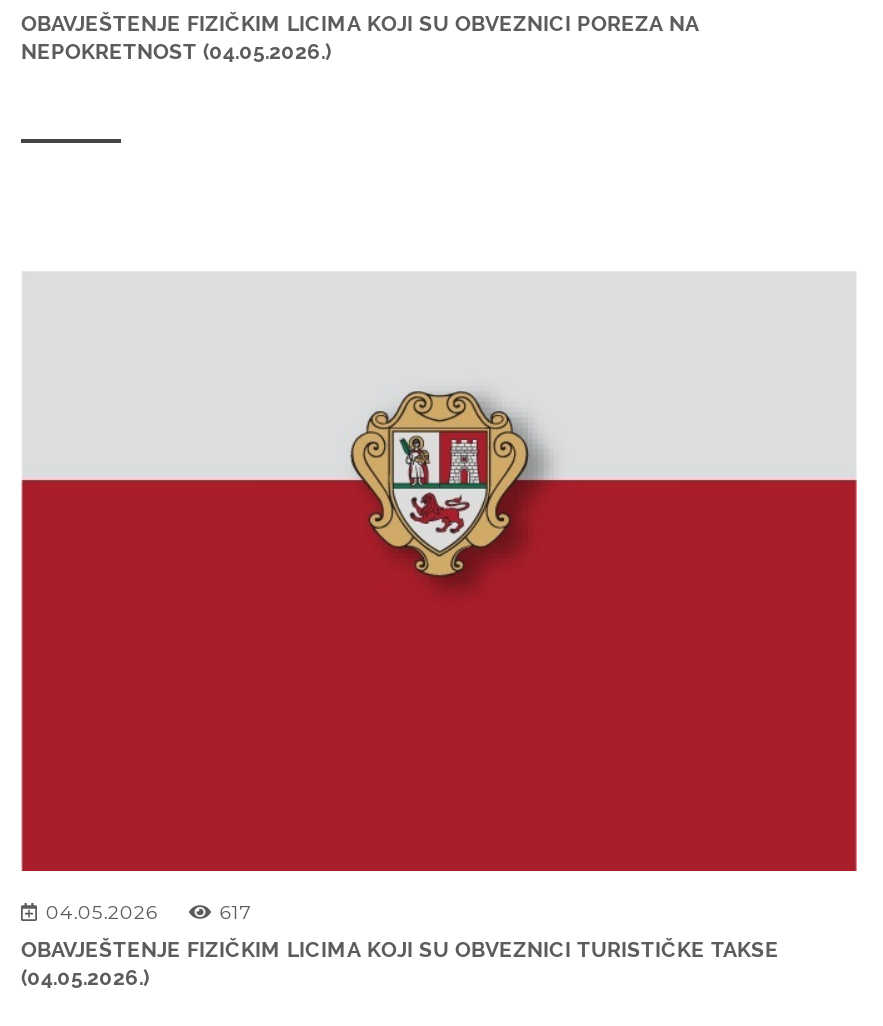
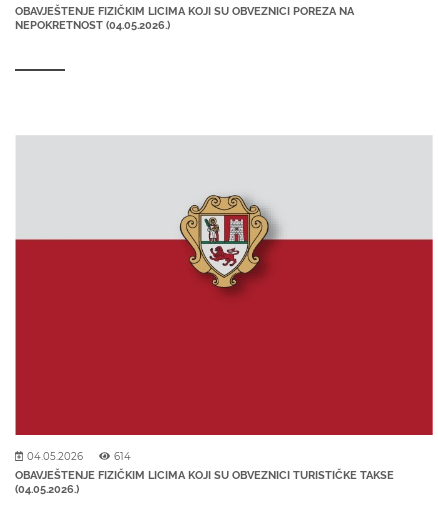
- 617
+ 614
